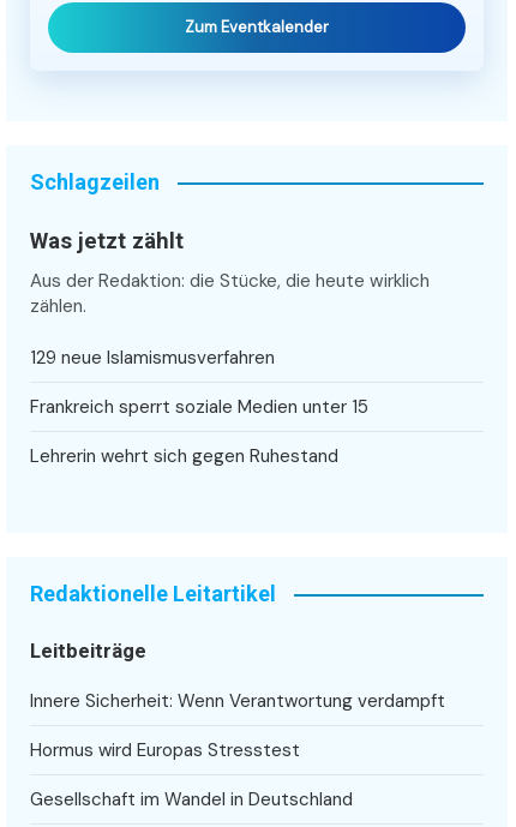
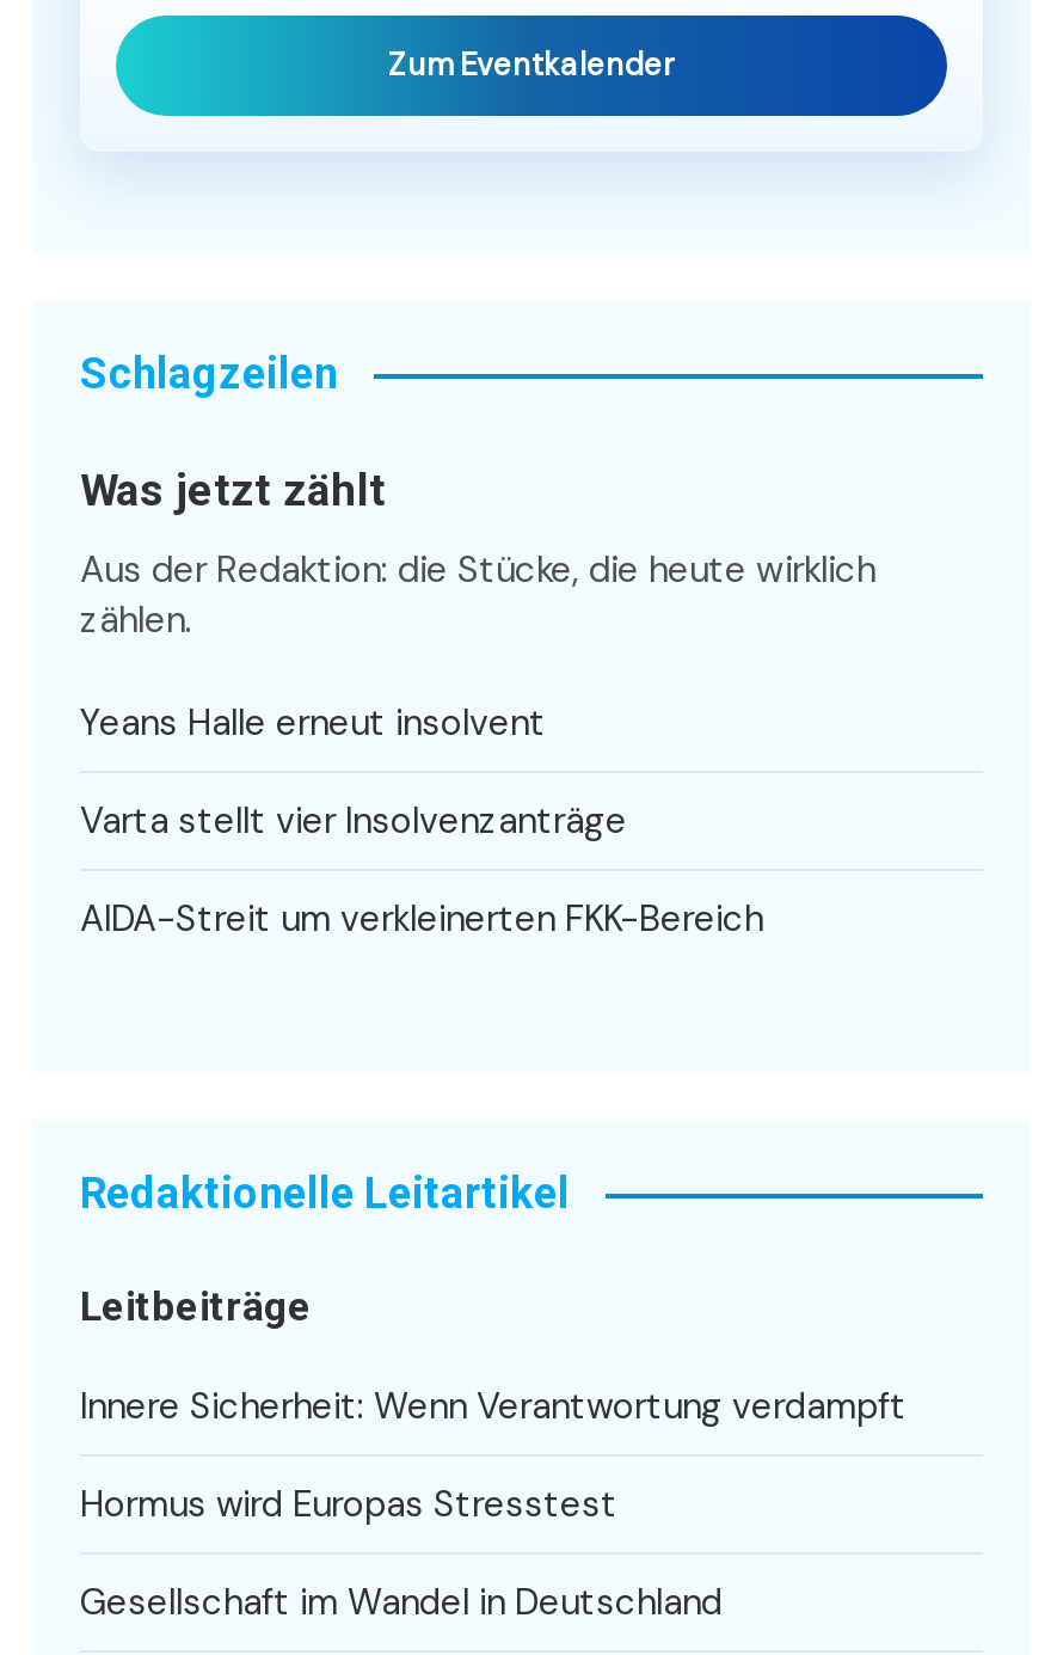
- 129 neue Islamismusverfahren
+ Yeans Halle erneut insolvent

- Frankreich sperrt soziale Medien unter 15
+ Varta stellt vier Insolvenzanträge

- Lehrerin wehrt sich gegen Ruhestand
+ AIDA-Streit um verkleinerten FKK-Bereich
